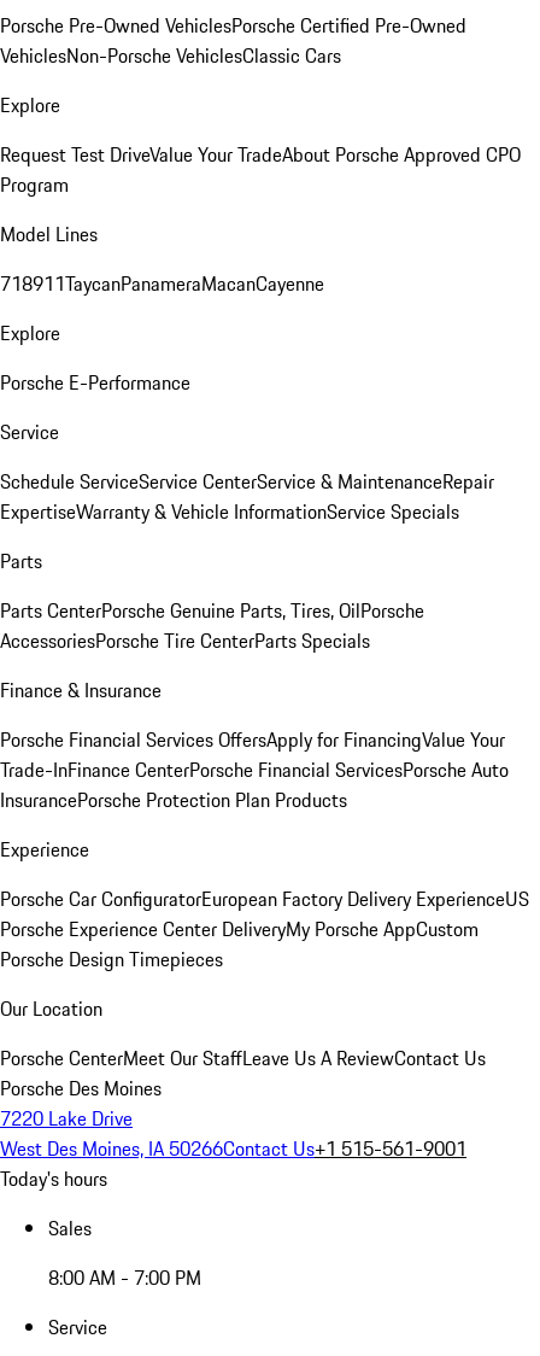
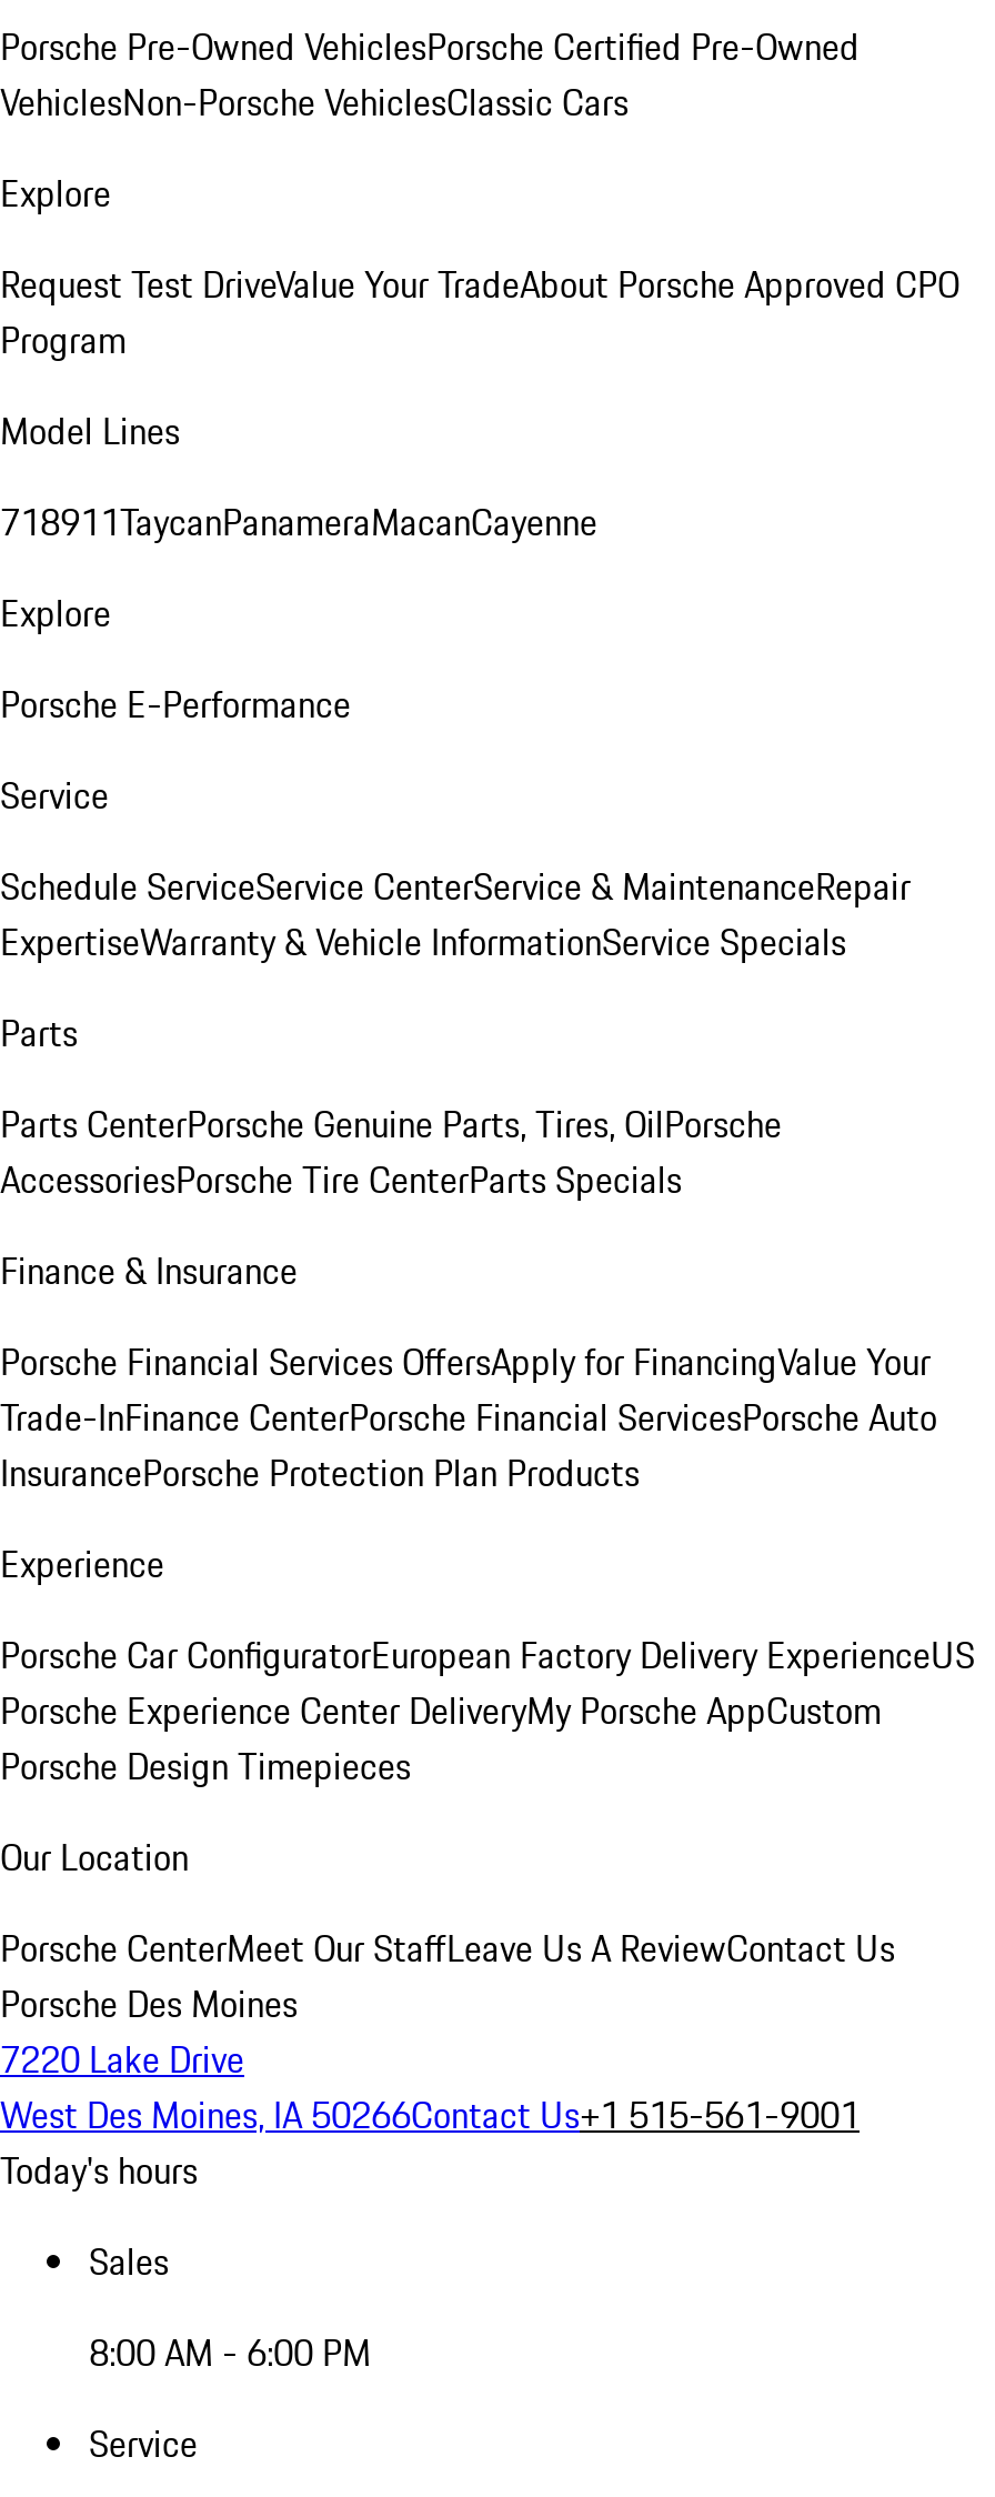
- 8:00 AM - 7:00 PM
+ 8:00 AM - 6:00 PM
